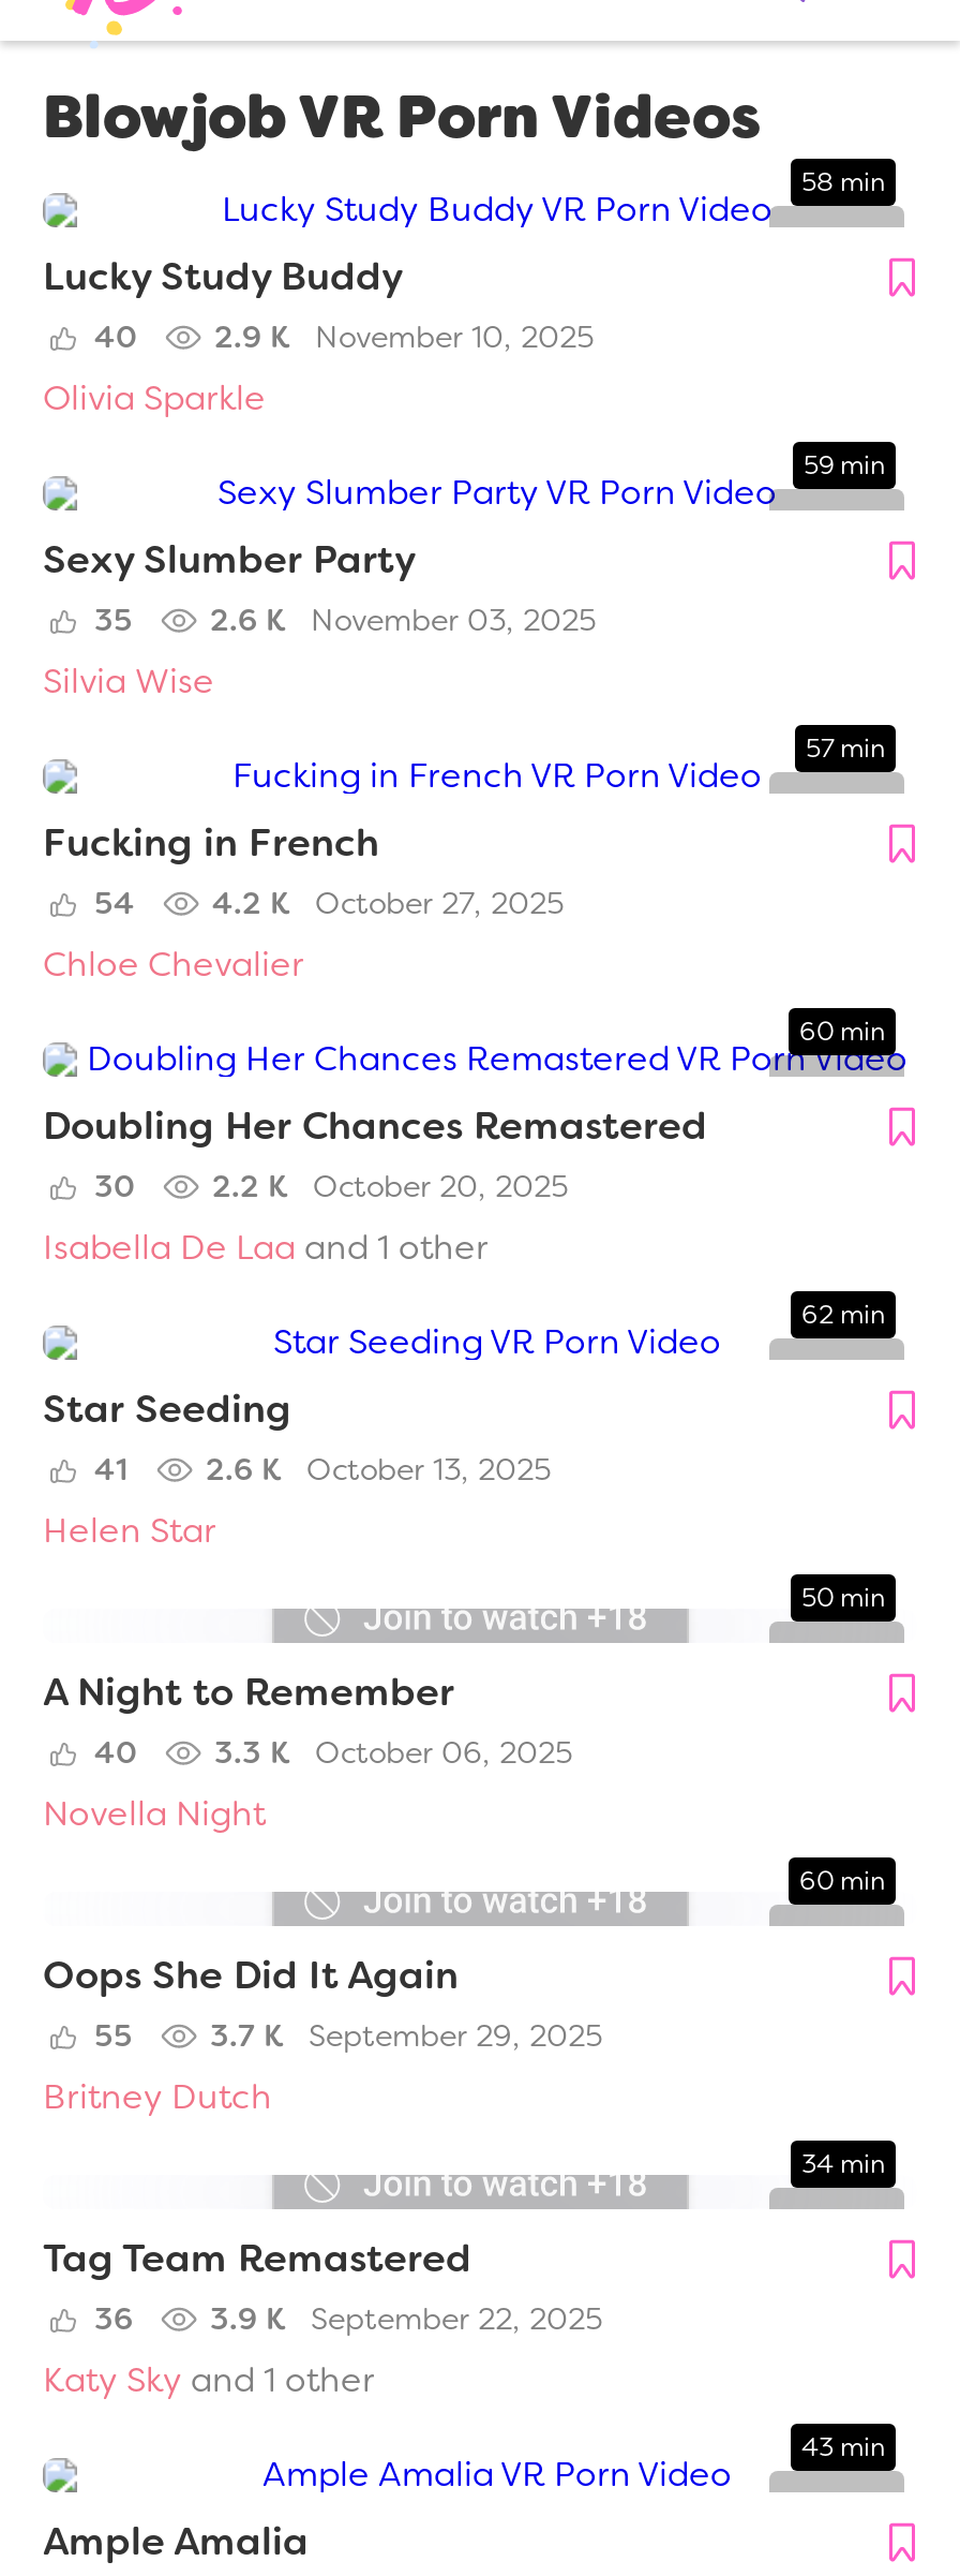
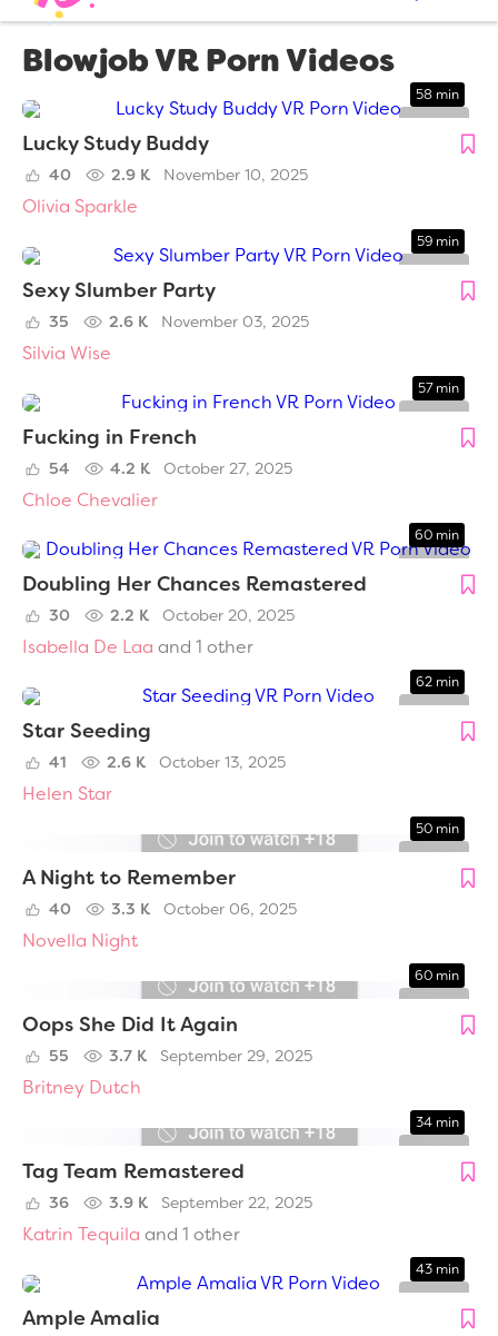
- Katy Sky and 1 other
+ Katrin Tequila and 1 other
